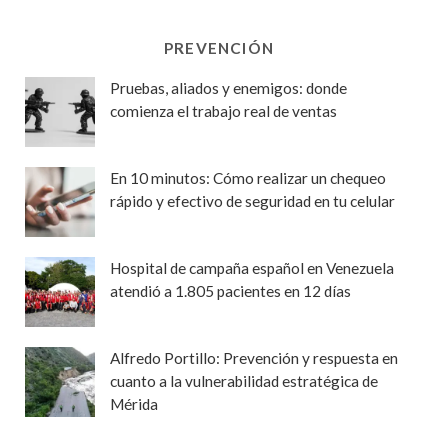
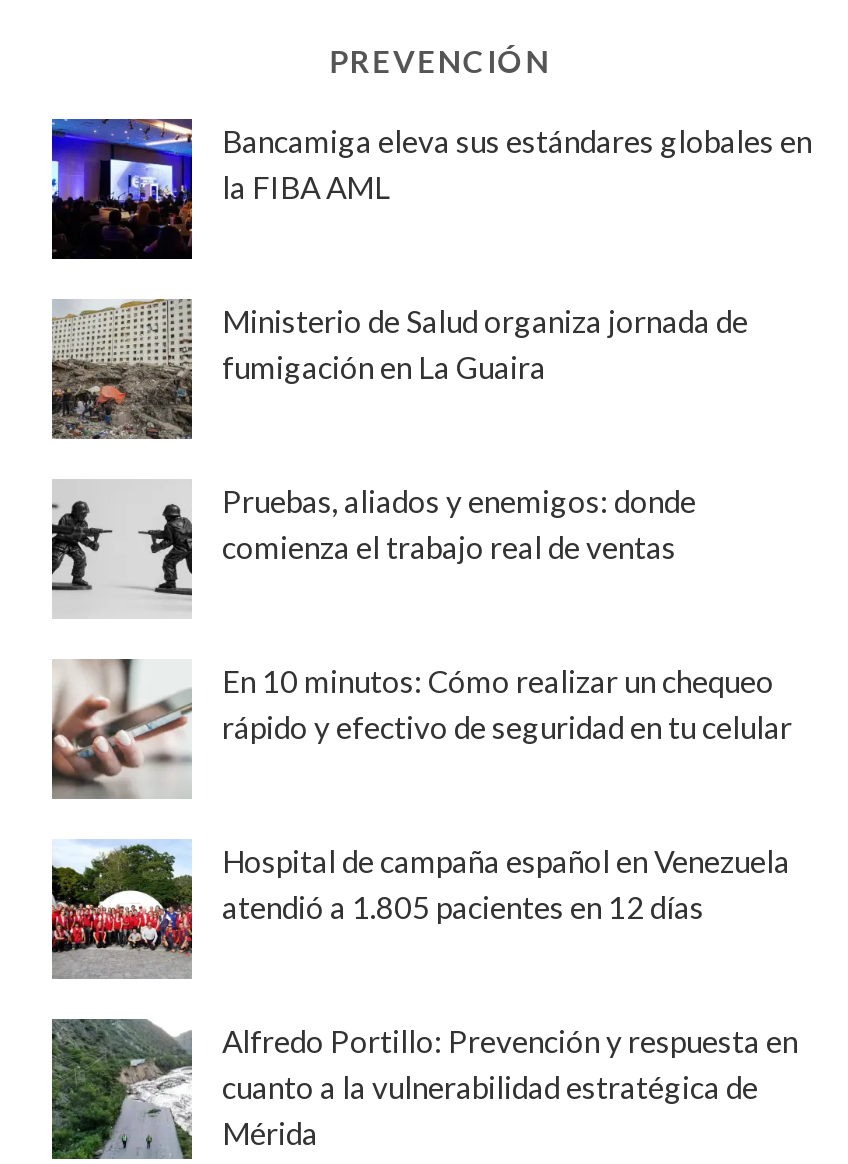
+ [image]
+ Bancamiga eleva sus estándares globales en
+ la FIBA AML

+ [image]
+ Ministerio de Salud organiza jornada de
+ fumigación en La Guaira
